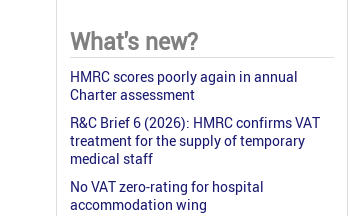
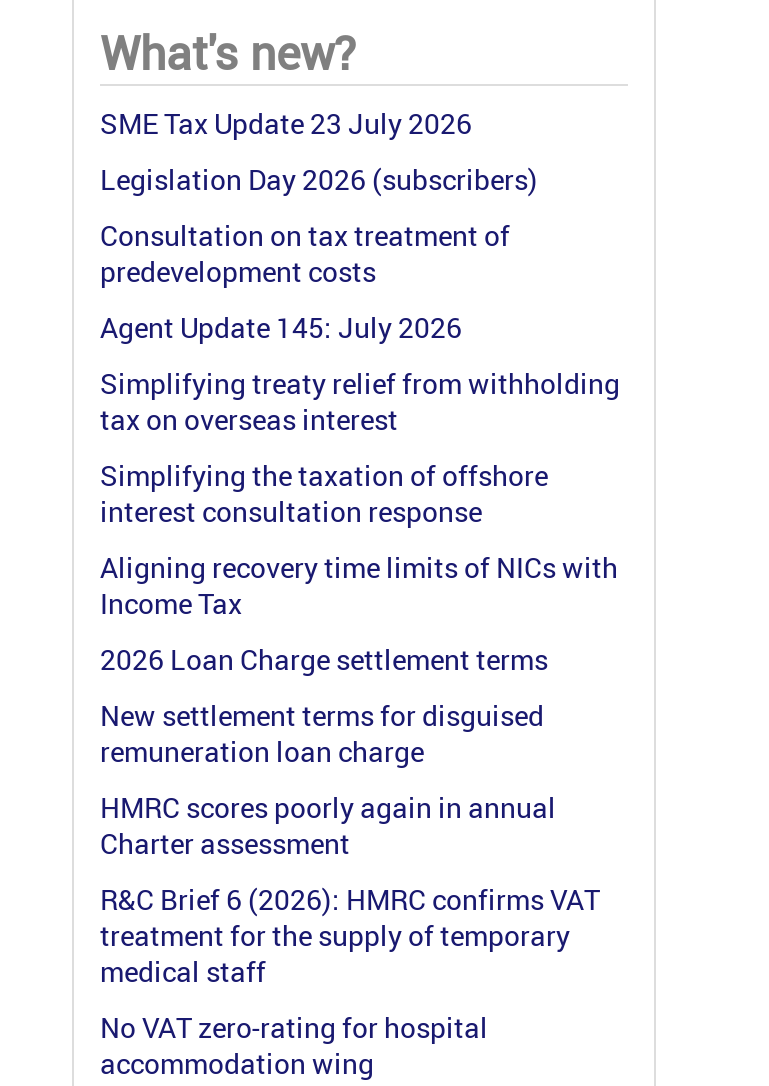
+ SME Tax Update 23 July 2026
+ Legislation Day 2026 (subscribers)
+ Consultation on tax treatment of
+ predevelopment costs
+ Agent Update 145: July 2026
+ Simplifying treaty relief from withholding
+ tax on overseas interest
+ Simplifying the taxation of offshore
+ interest consultation response
+ Aligning recovery time limits of NICs with
+ Income Tax
+ 2026 Loan Charge settlement terms
+ New settlement terms for disguised
+ remuneration loan charge
